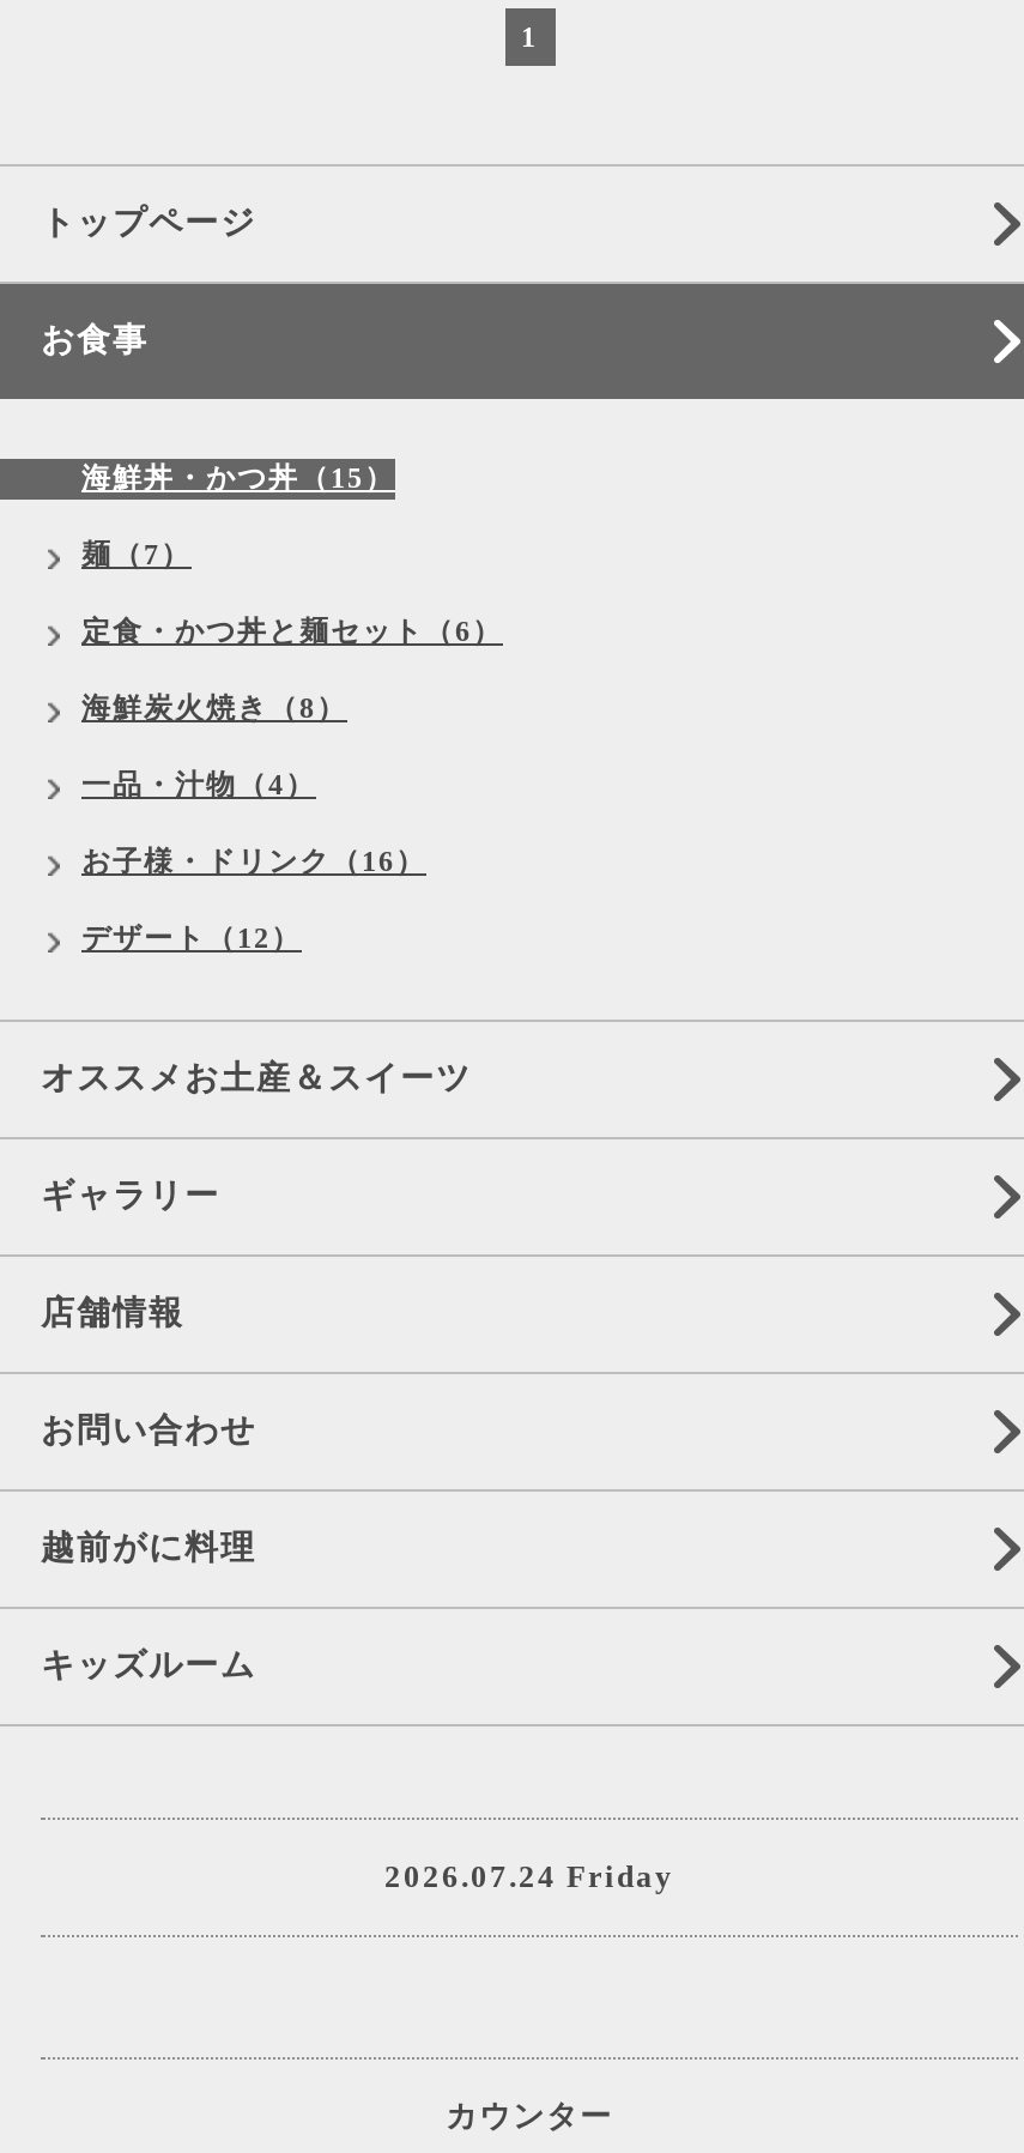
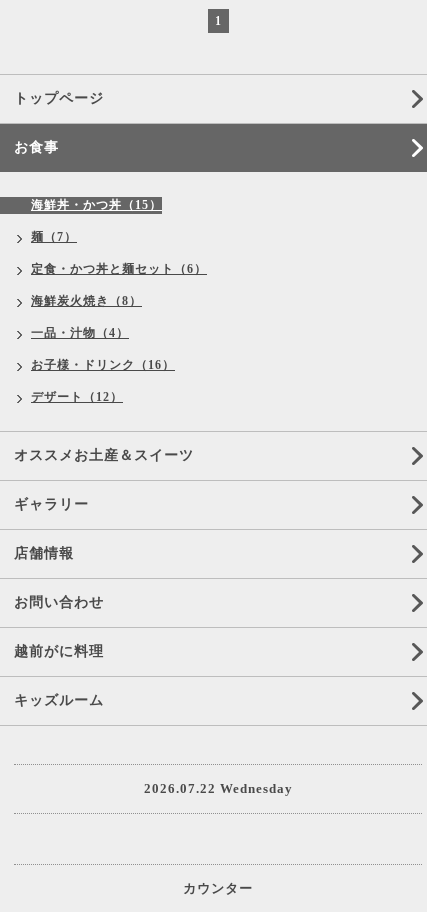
- 2026.07.24 Friday
+ 2026.07.22 Wednesday
